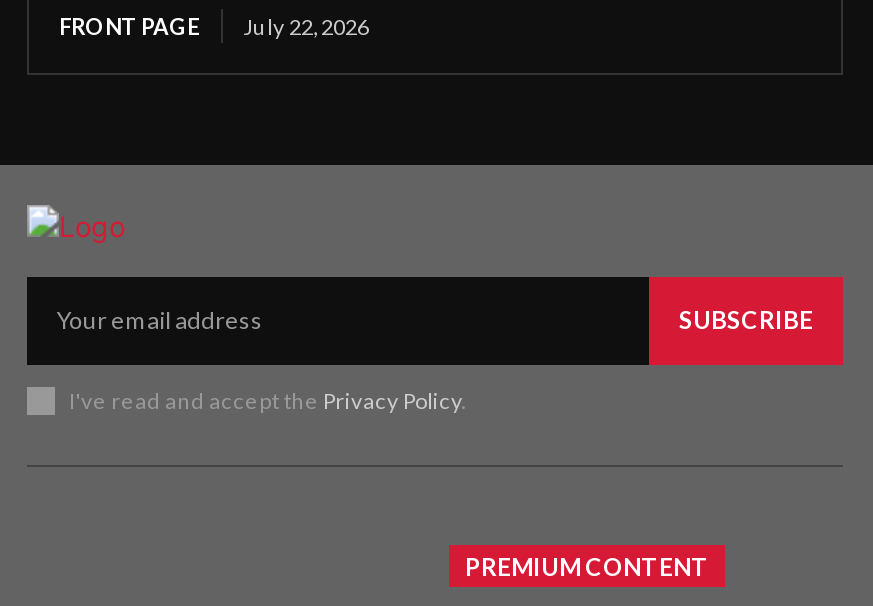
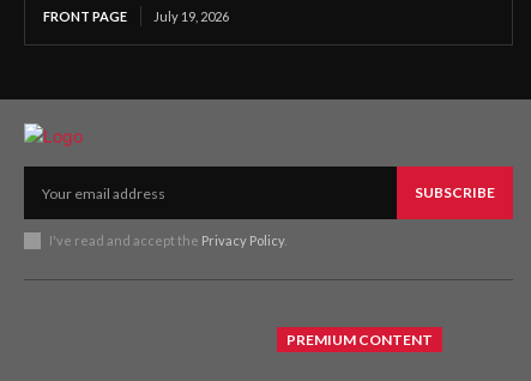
- FRONT PAGE July 22, 2026
+ FRONT PAGE July 19, 2026
